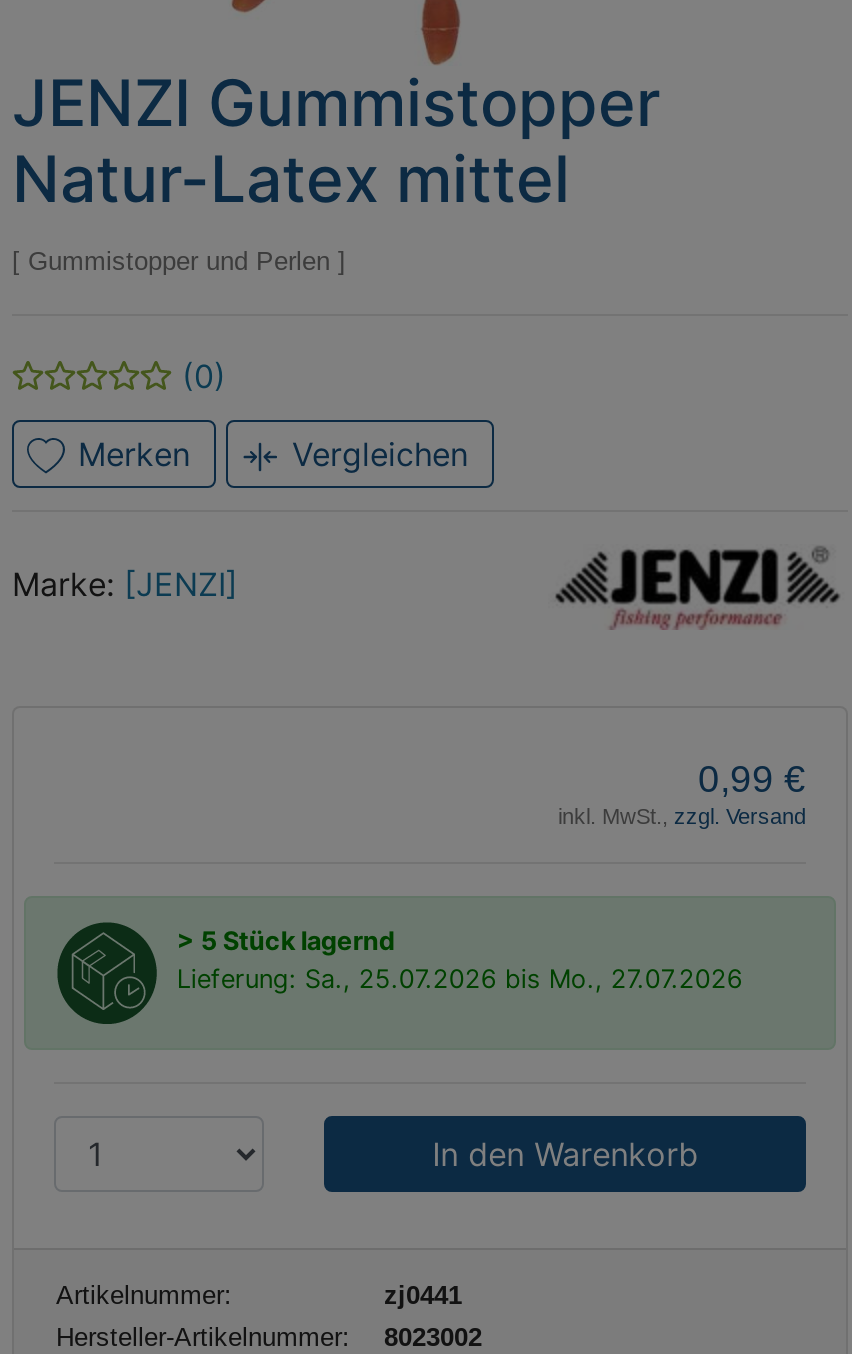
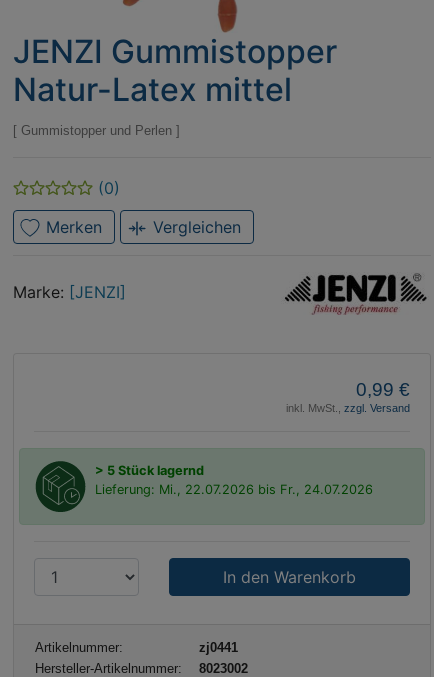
- Lieferung: Sa., 25.07.2026 bis Mo., 27.07.2026
+ Lieferung: Mi., 22.07.2026 bis Fr., 24.07.2026
